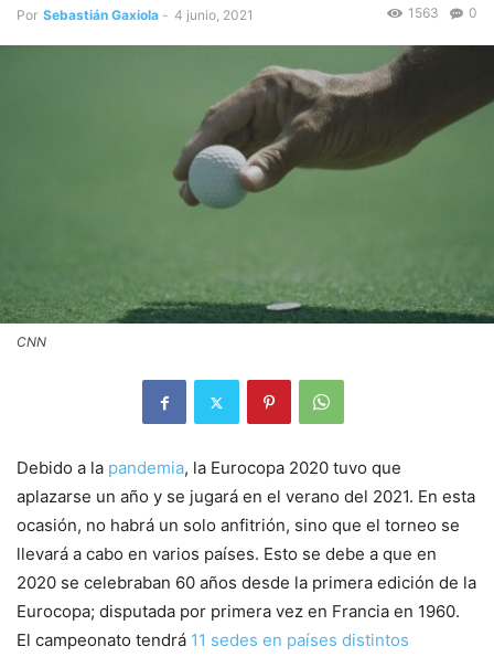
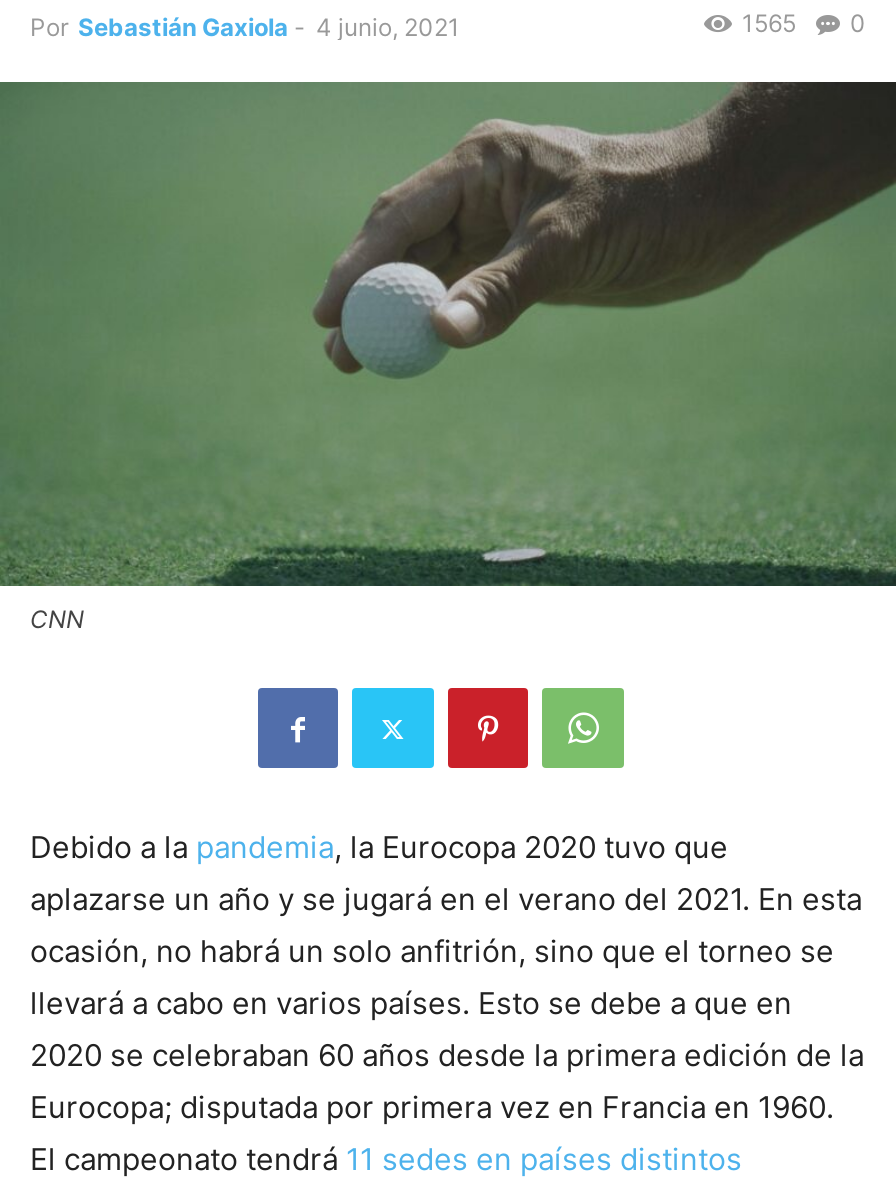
- 1563 0
+ 1565 0
